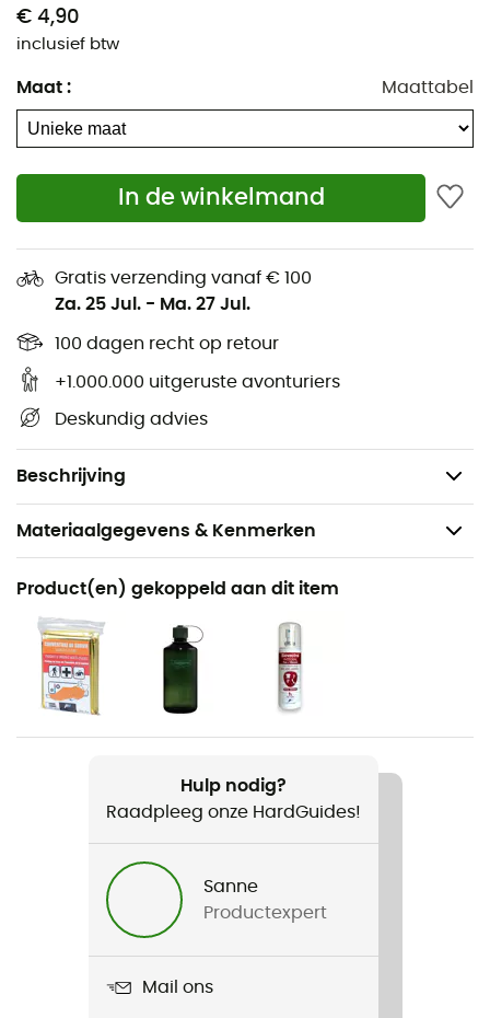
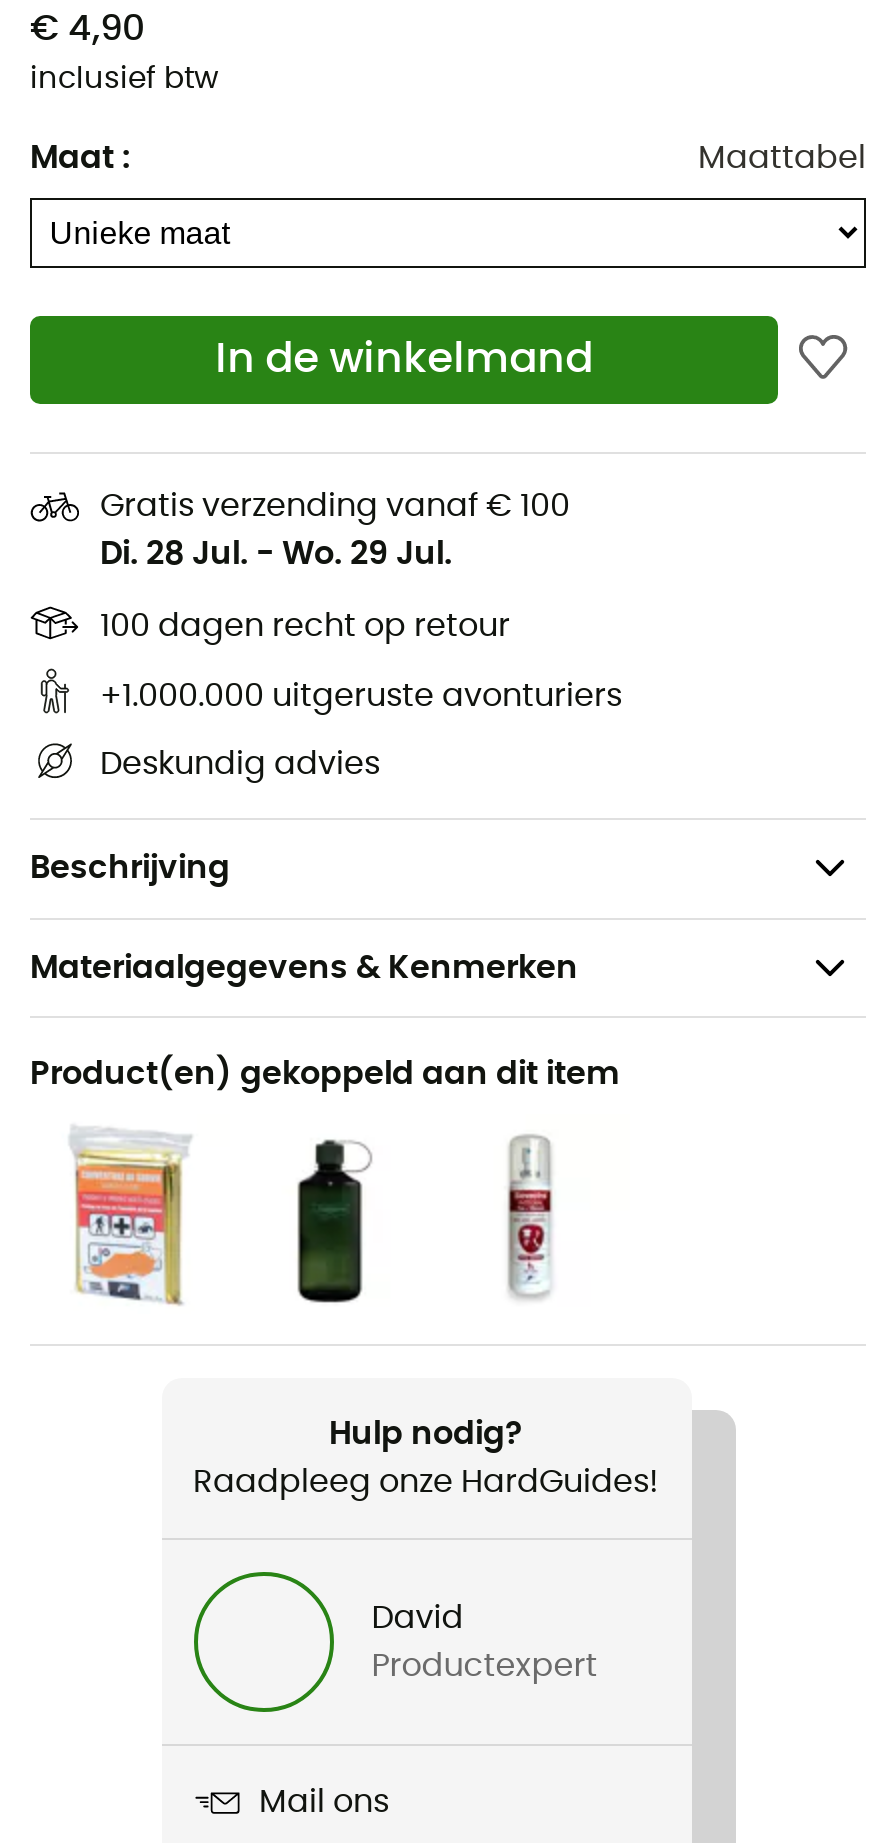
- Za. 25 Jul. - Ma. 27 Jul.
+ Di. 28 Jul. - Wo. 29 Jul.

- Sanne
+ David
